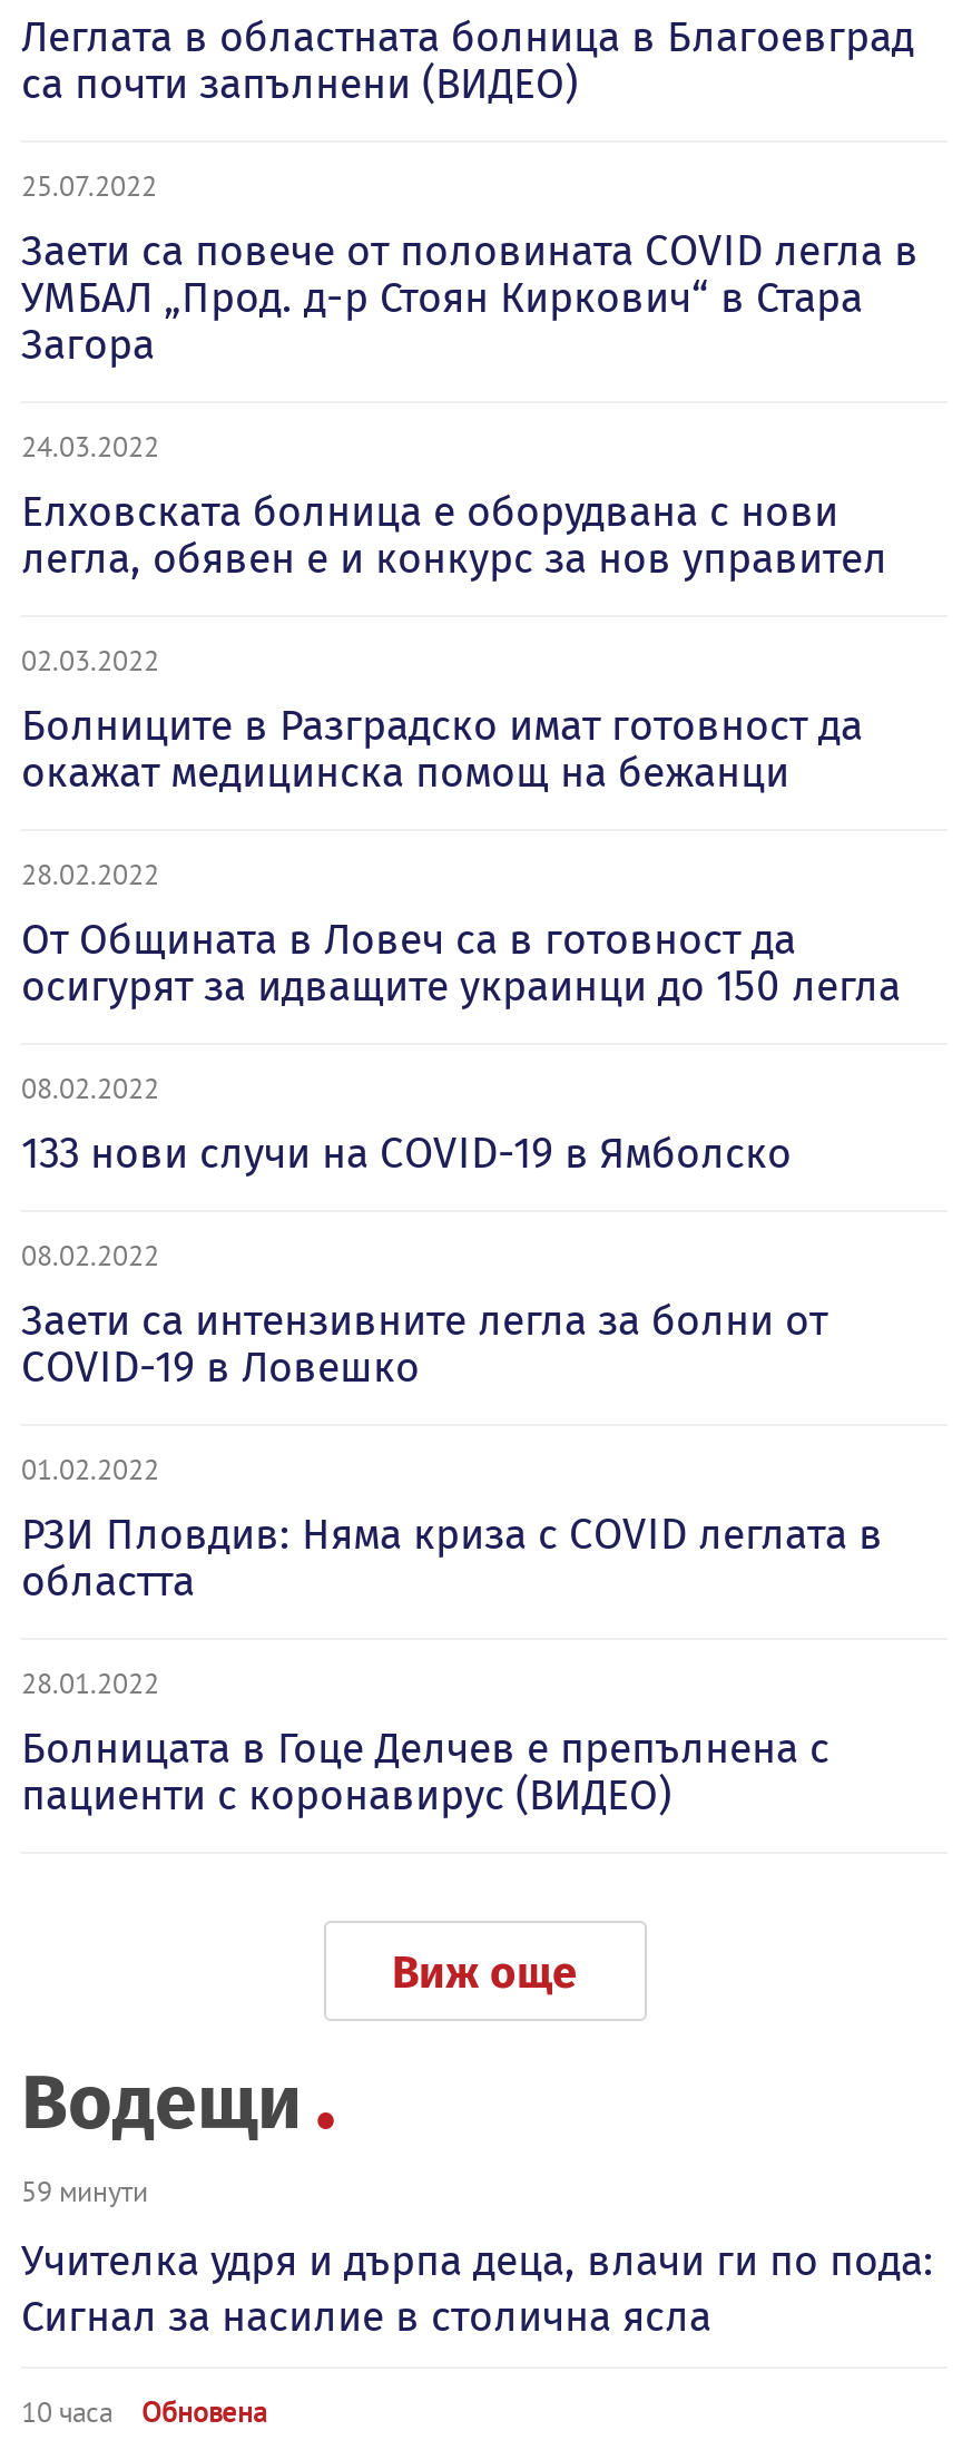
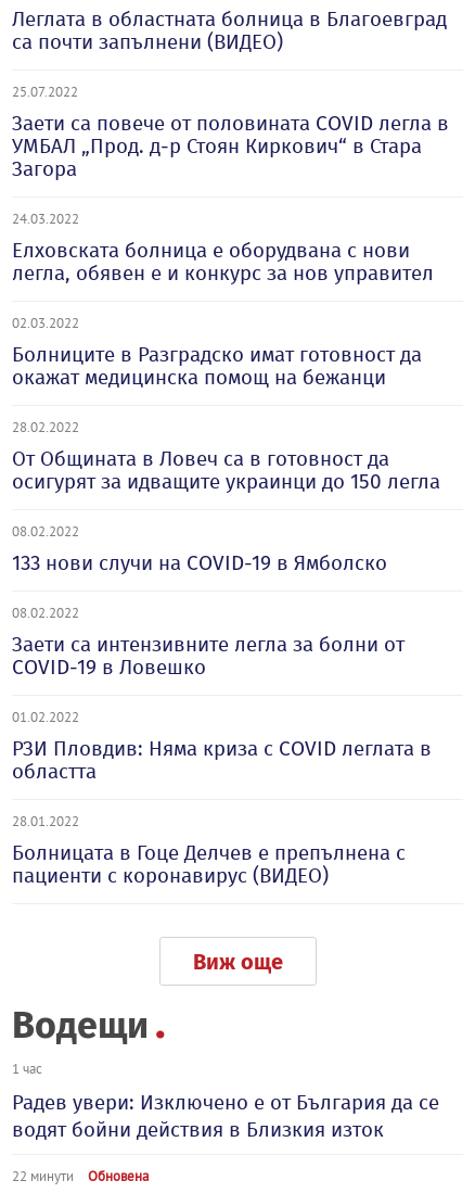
- 59 минути
+ 1 час

- Учителка удря и дърпа деца, влачи ги по пода:
- Сигнал за насилие в столична ясла
+ Радев увери: Изключено е от България да се
+ водят бойни действия в Близкия изток

- 10 часа Обновена
+ 22 минути Обновена
